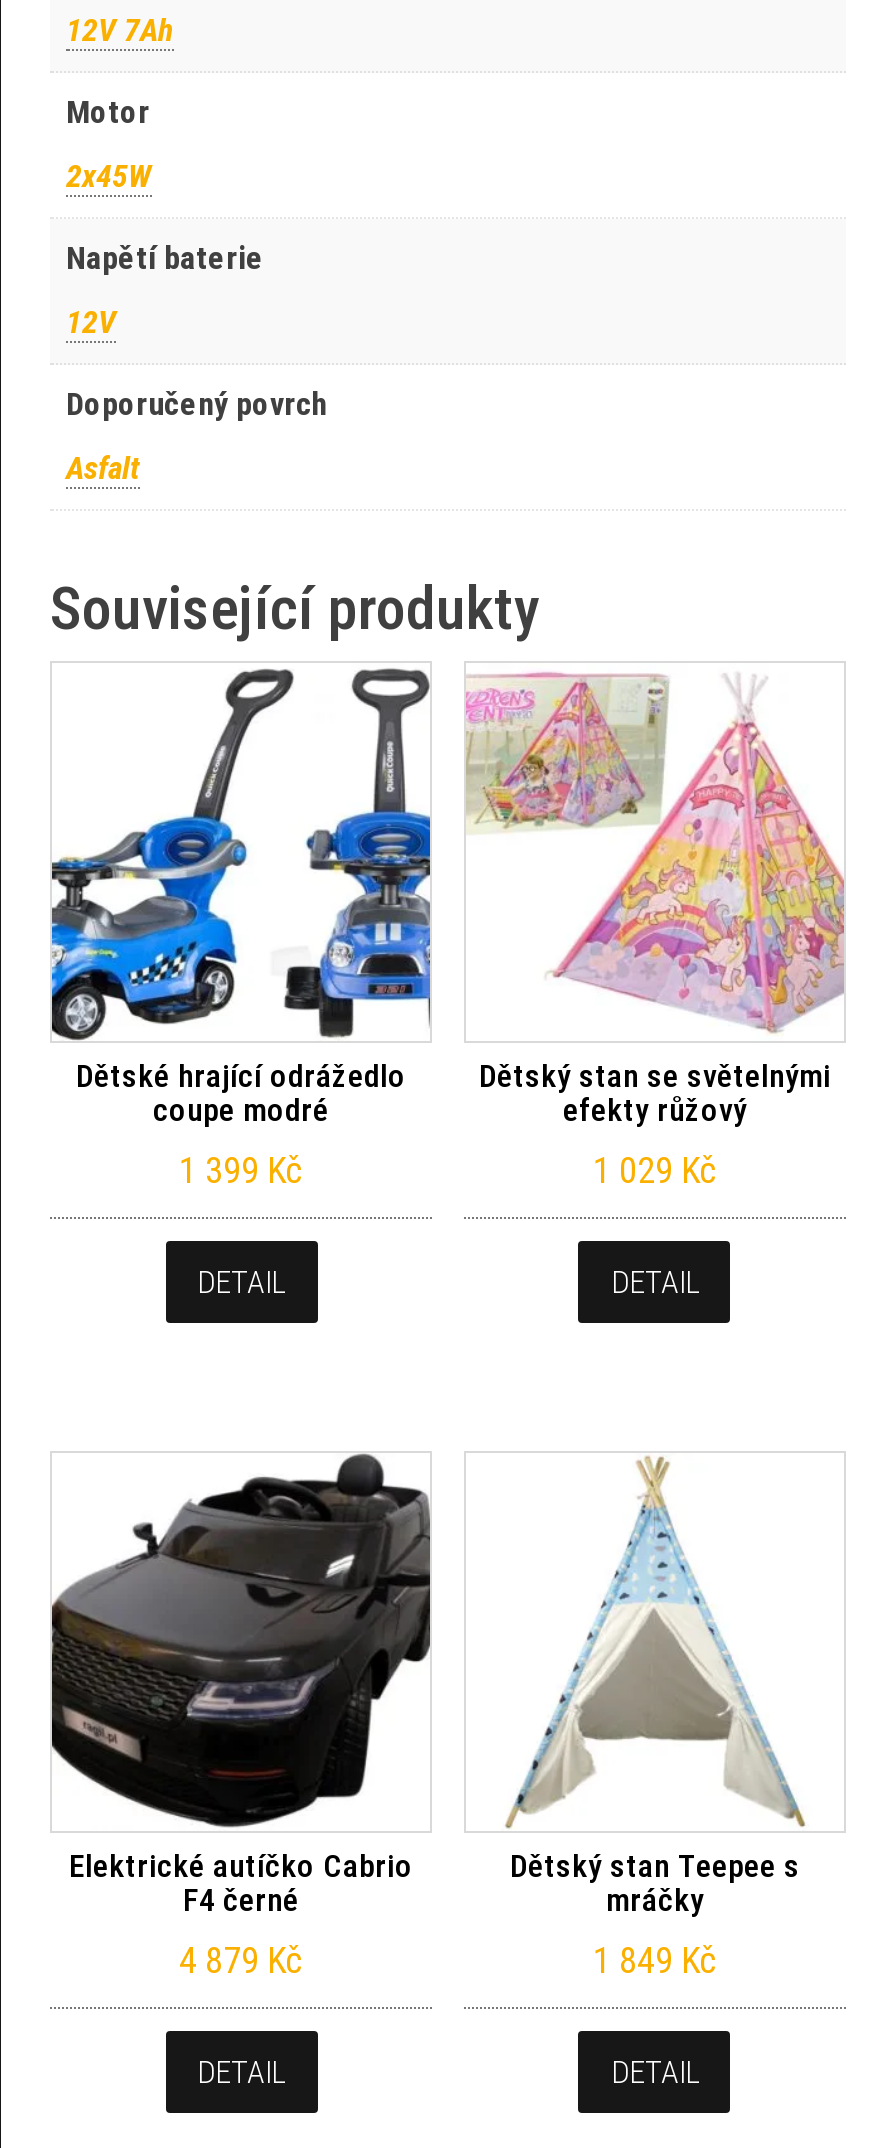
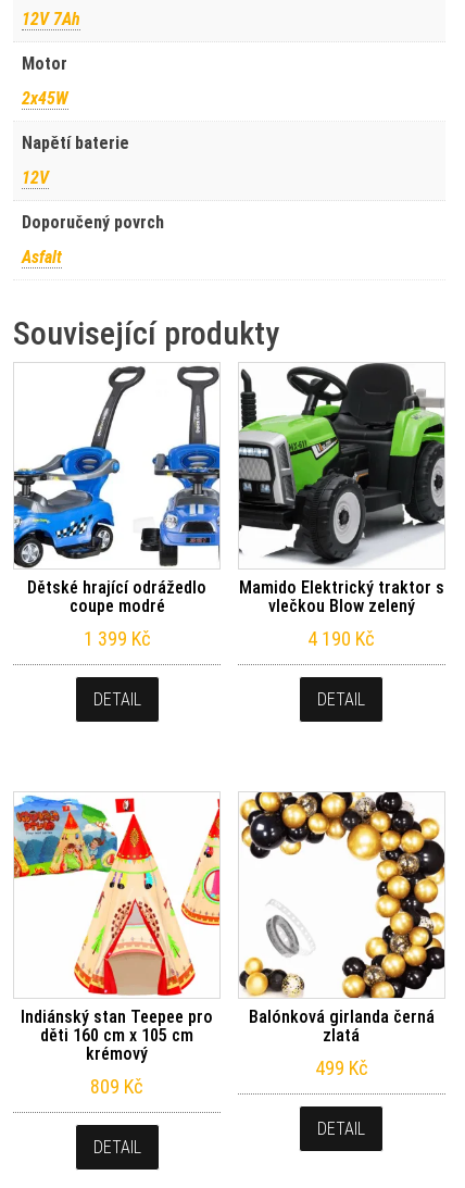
- [image]
- Dětský stan se světelnými
- efekty růžový
+ [image]
+ Mamido Elektrický traktor s
+ vlečkou Blow zelený

- 1 029 Kč
+ 4 190 Kč

- [image]
- Elektrické autíčko Cabrio
- F4 černé
+ [image]
+ Indiánský stan Teepee pro
+ děti 160 cm x 105 cm
+ krémový

- [image]
- Dětský stan Teepee s
- mráčky
+ [image]
+ Balónková girlanda černá
+ zlatá

- 4 879 Kč
+ 809 Kč

- 1 849 Kč
+ 499 Kč
